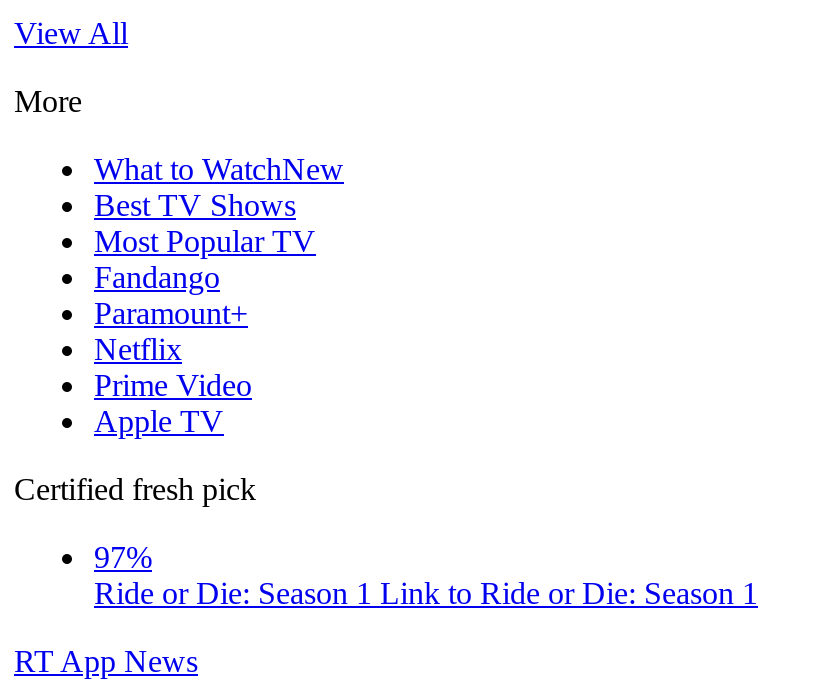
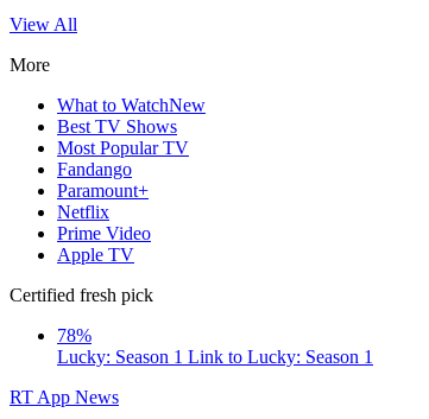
- 97%
- Ride or Die: Season 1 Link to Ride or Die: Season 1
+ 78%
+ Lucky: Season 1 Link to Lucky: Season 1
